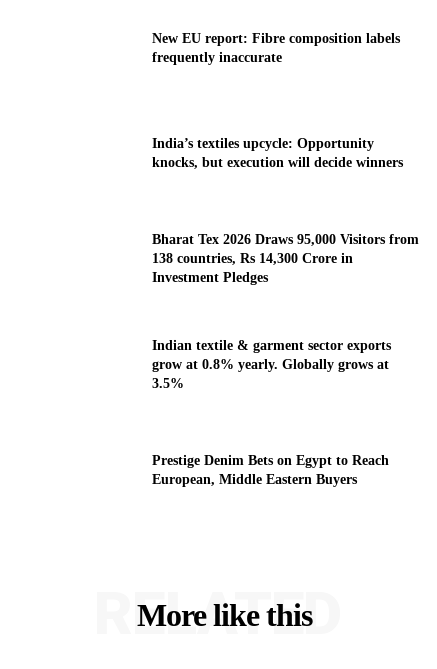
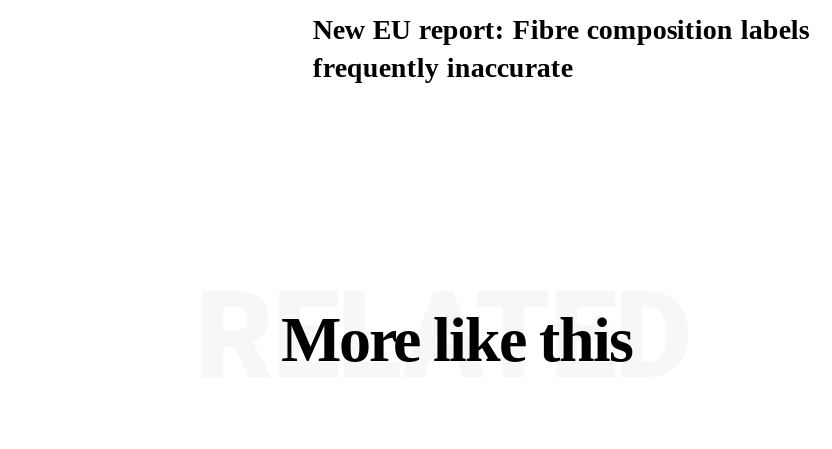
- India’s textiles upcycle: Opportunity
- knocks, but execution will decide winners

- Bharat Tex 2026 Draws 95,000 Visitors from
- 138 countries, Rs 14,300 Crore in
- Investment Pledges

- Indian textile & garment sector exports
- grow at 0.8% yearly. Globally grows at
- 3.5%

- Prestige Denim Bets on Egypt to Reach
- European, Middle Eastern Buyers
